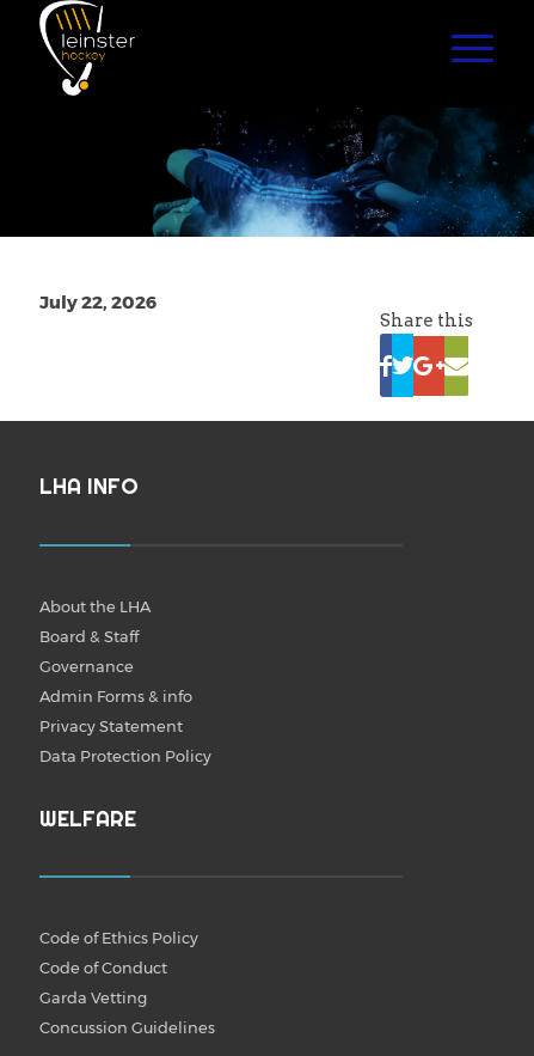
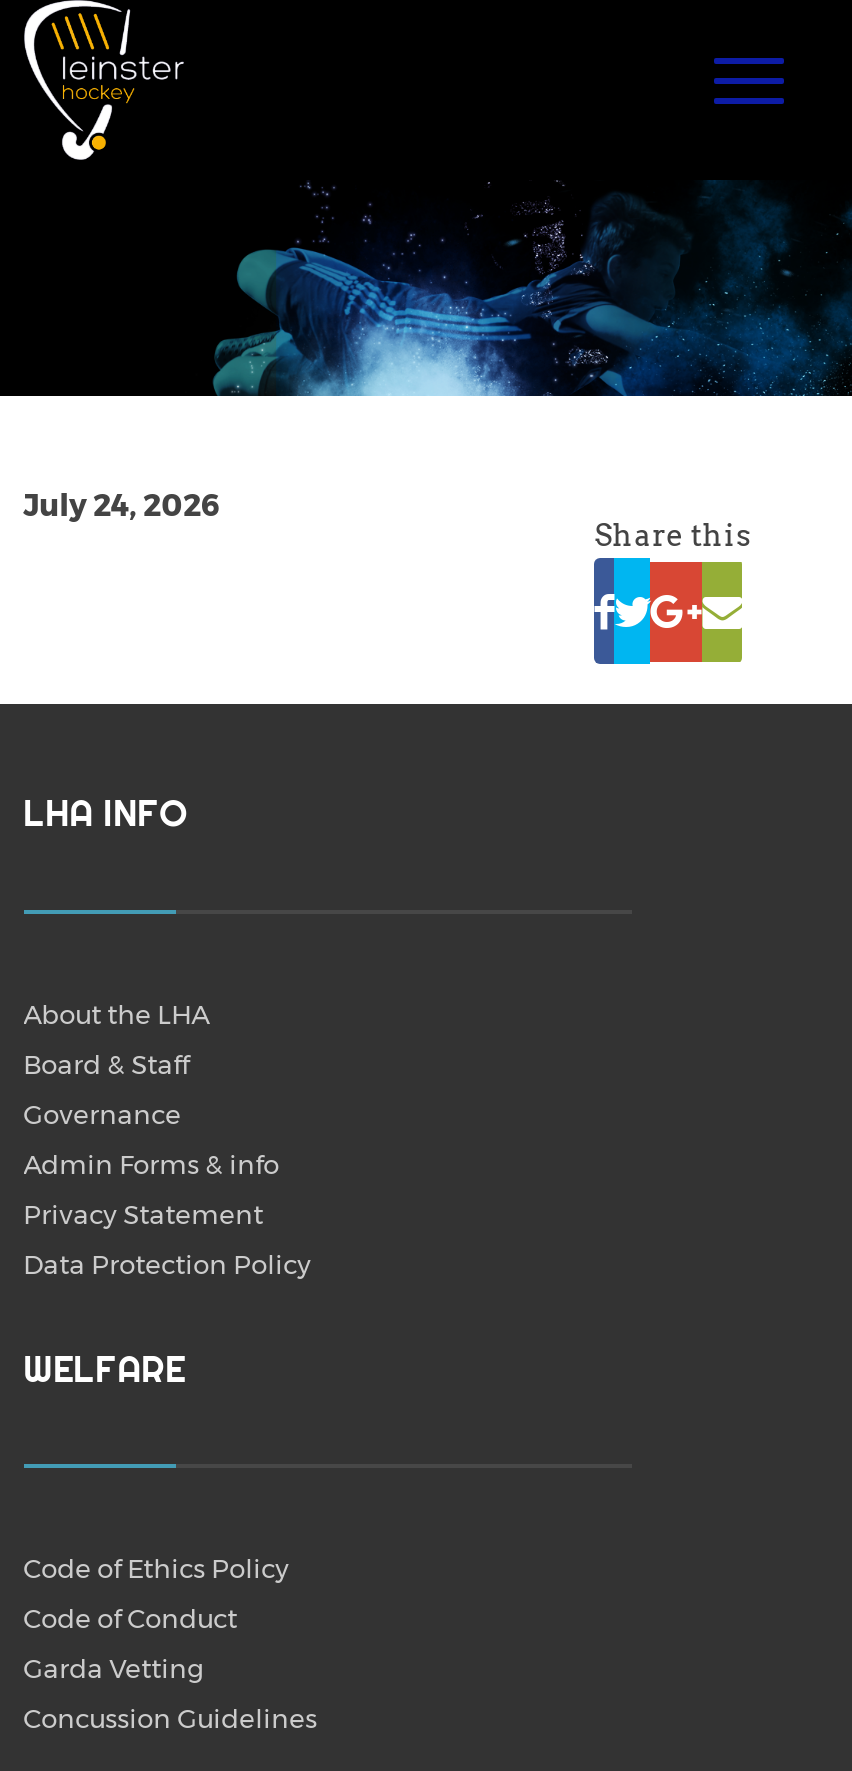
- July 22, 2026
+ July 24, 2026
